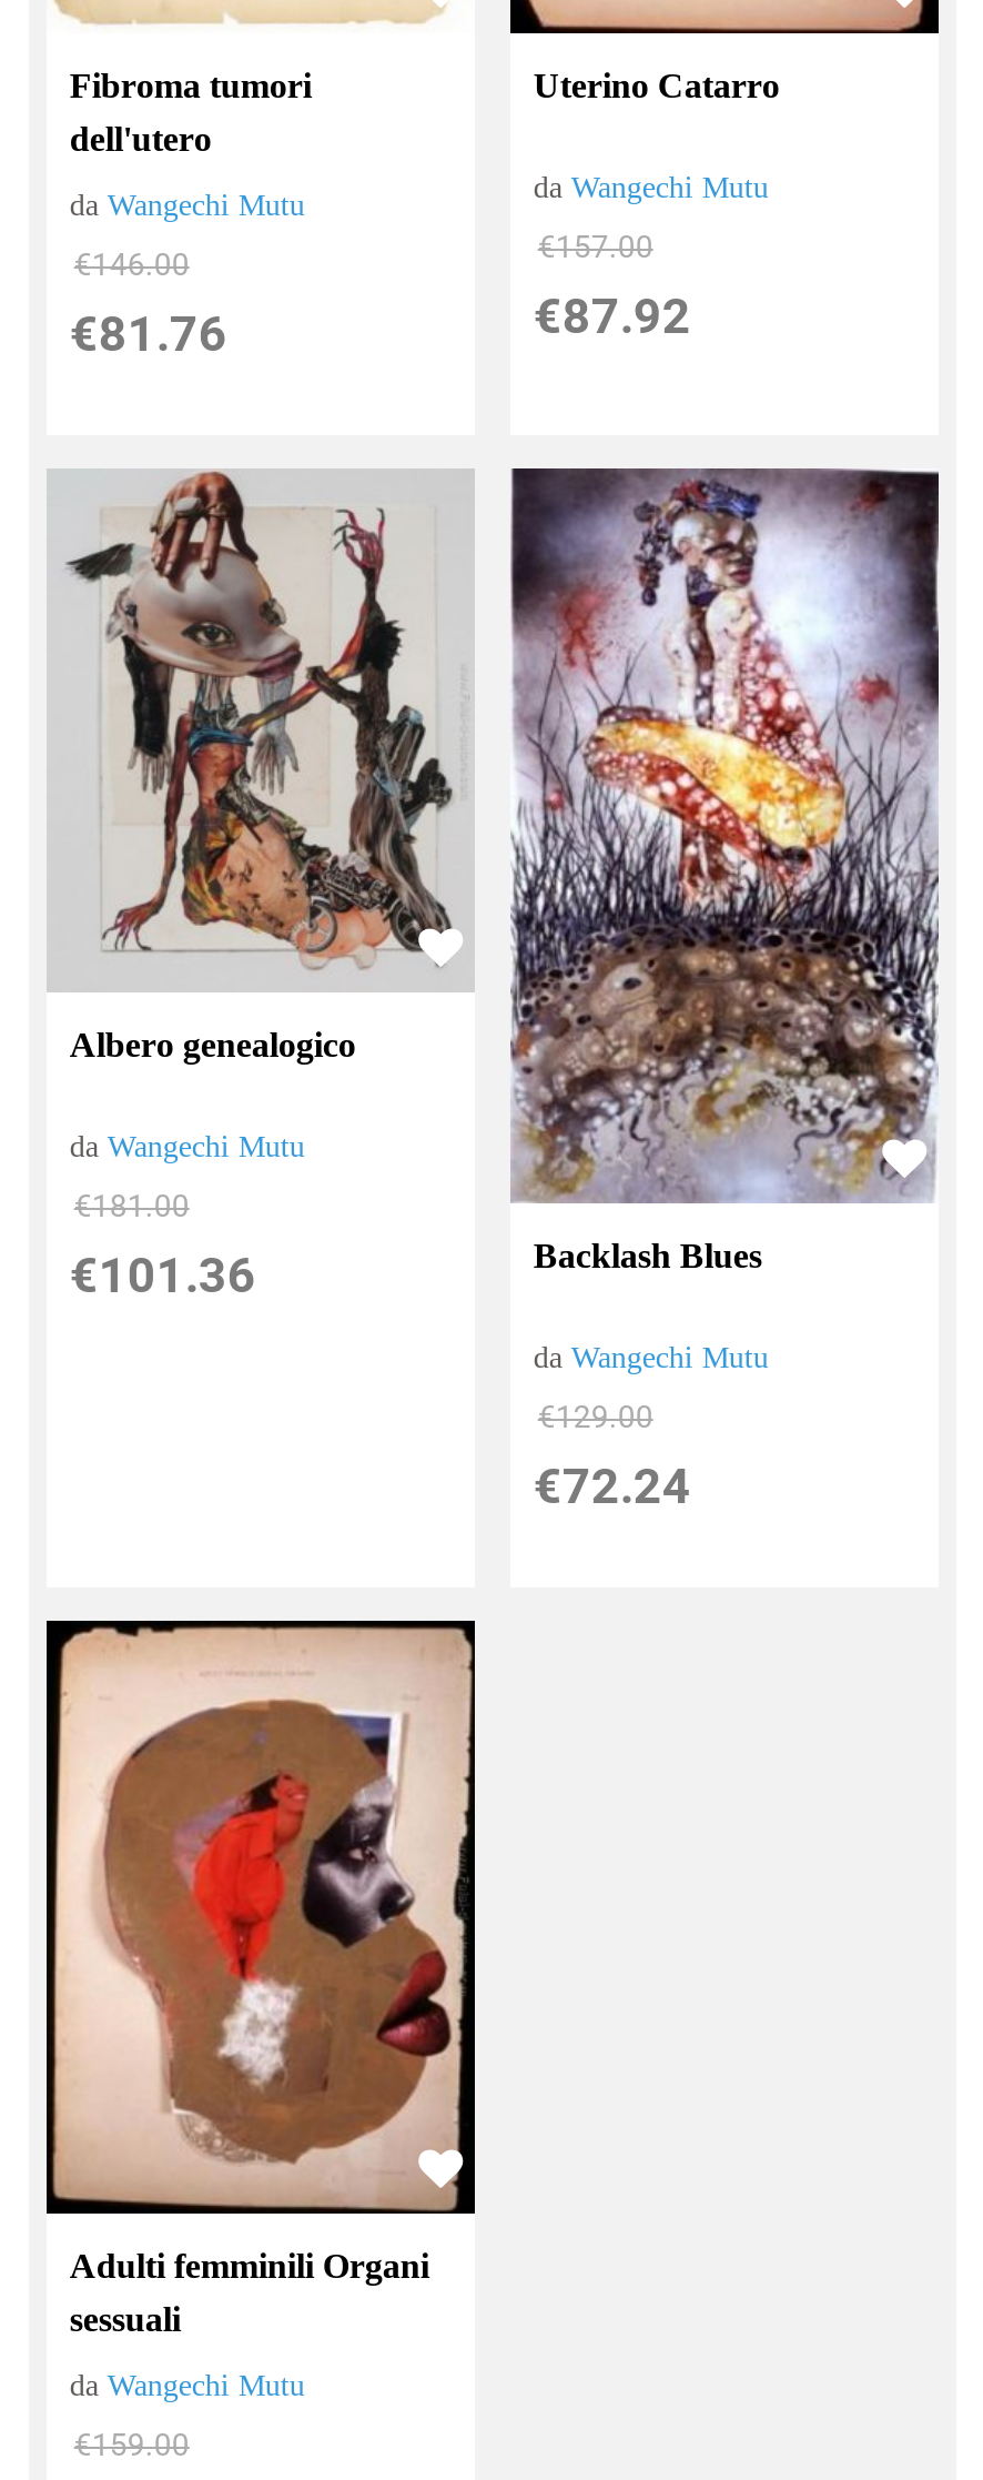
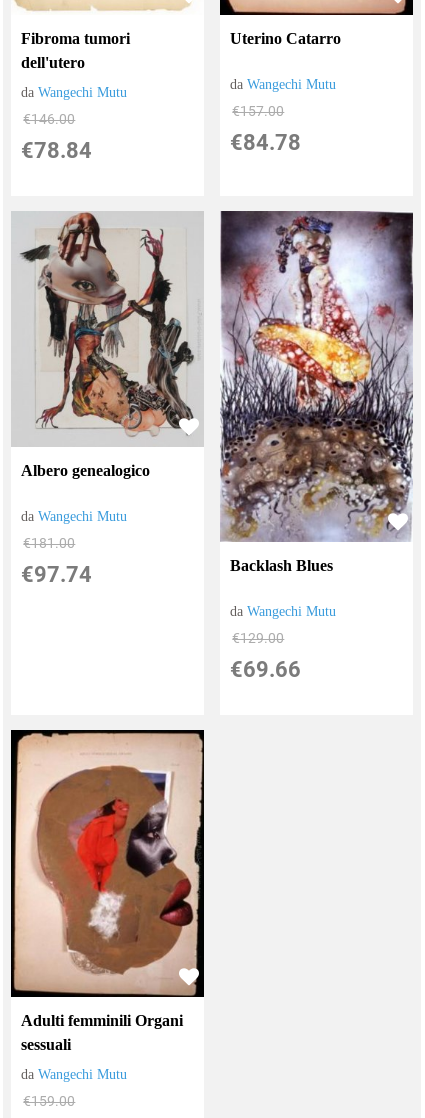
- €87.92
+ €84.78

- €81.76
+ €78.84

- €101.36
+ €97.74

- €72.24
+ €69.66
